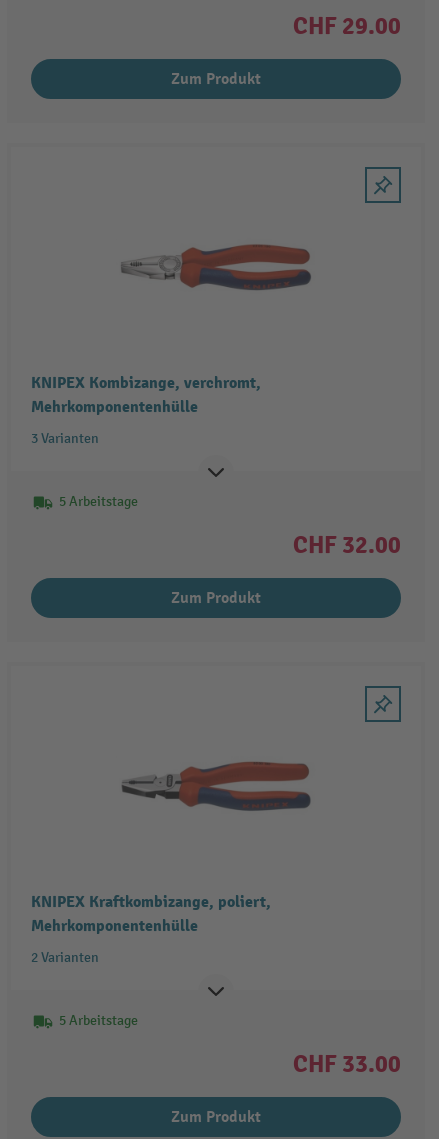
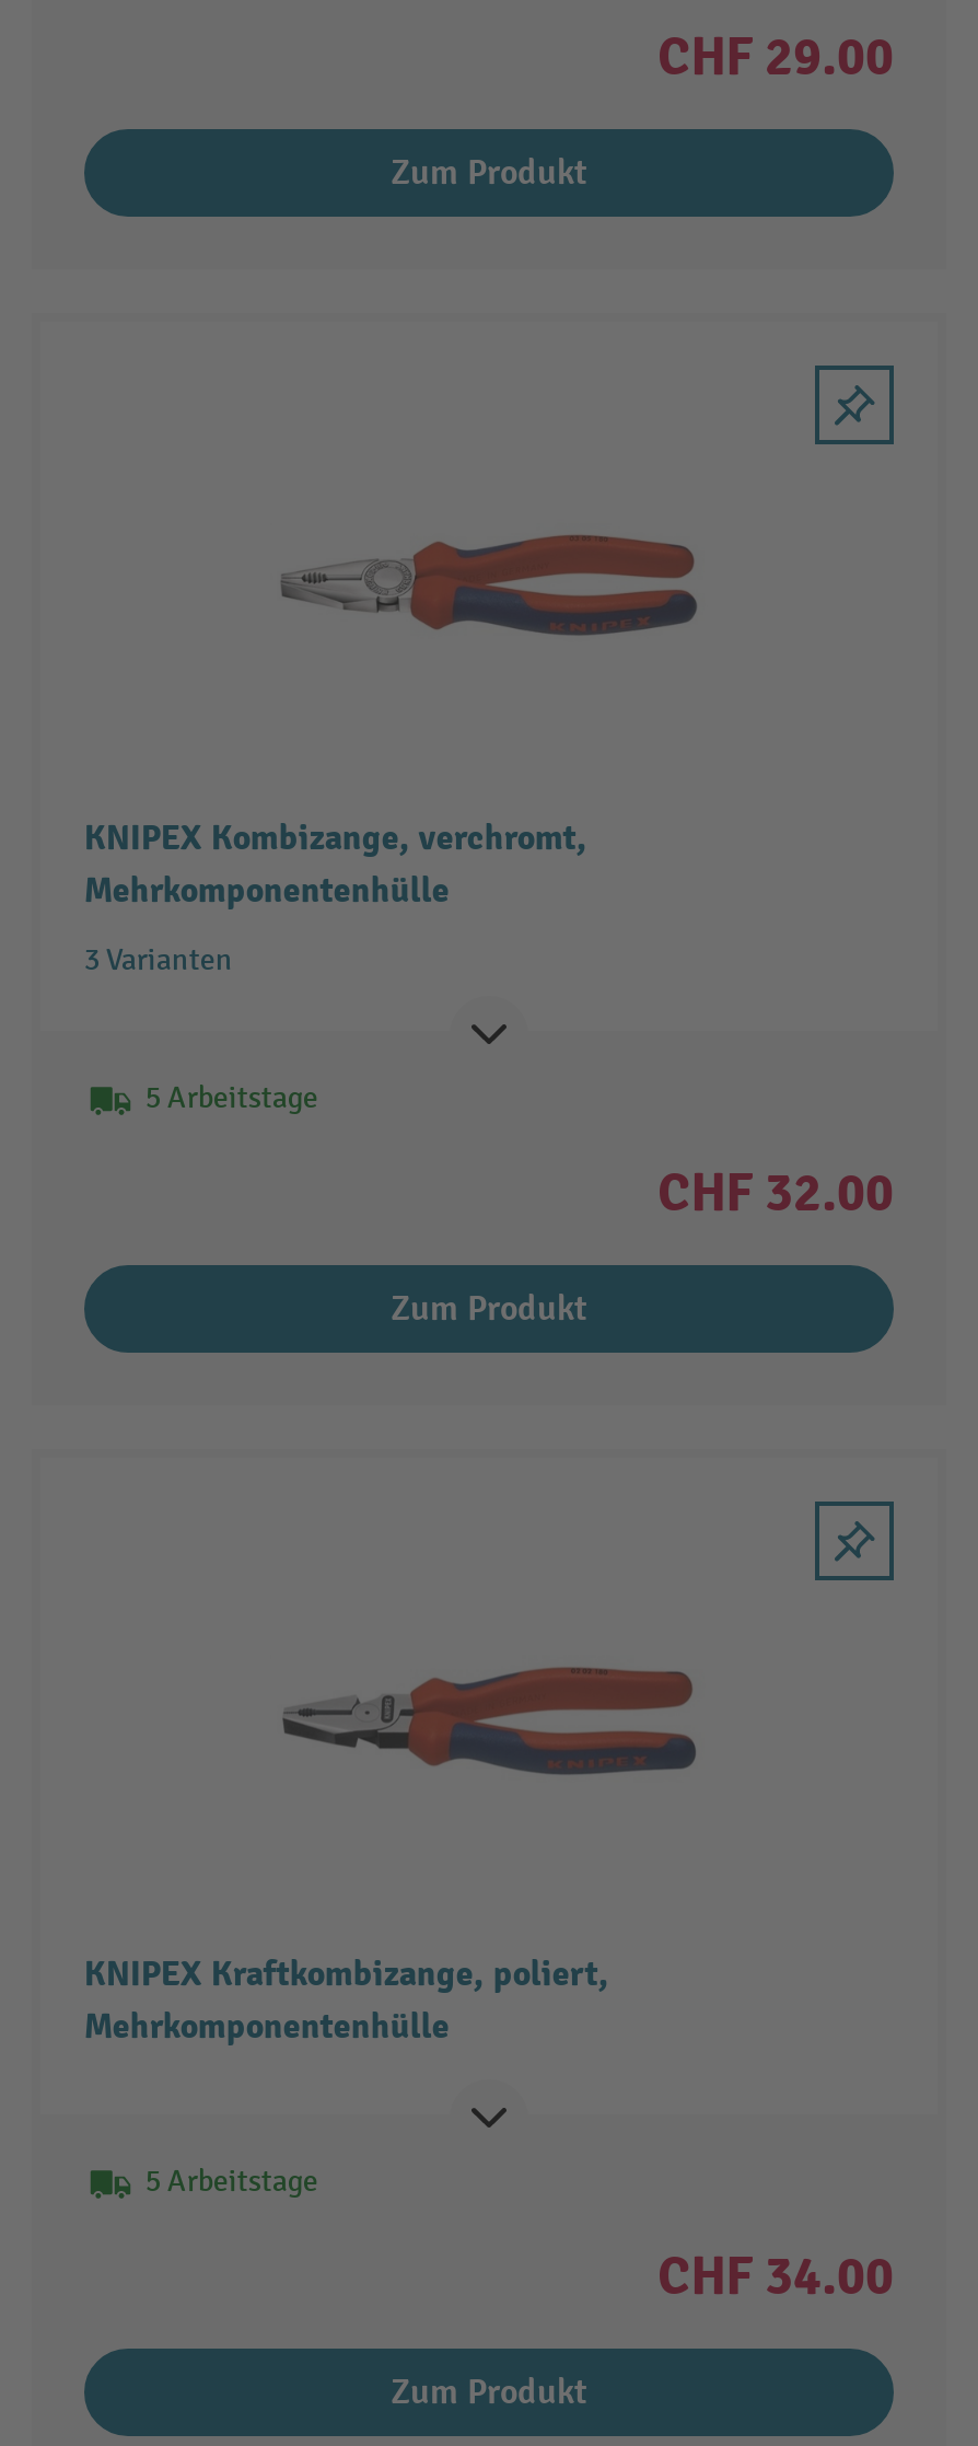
- 2 Varianten

- CHF 33.00
+ CHF 34.00
